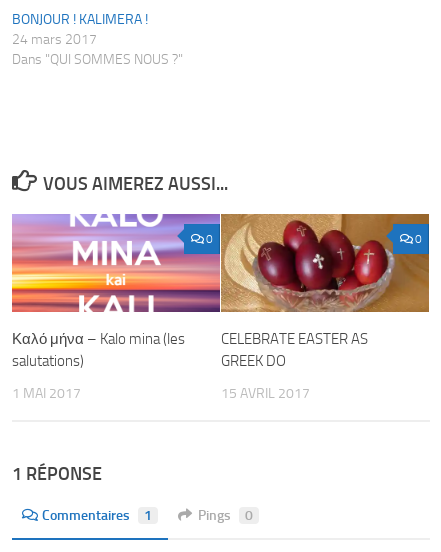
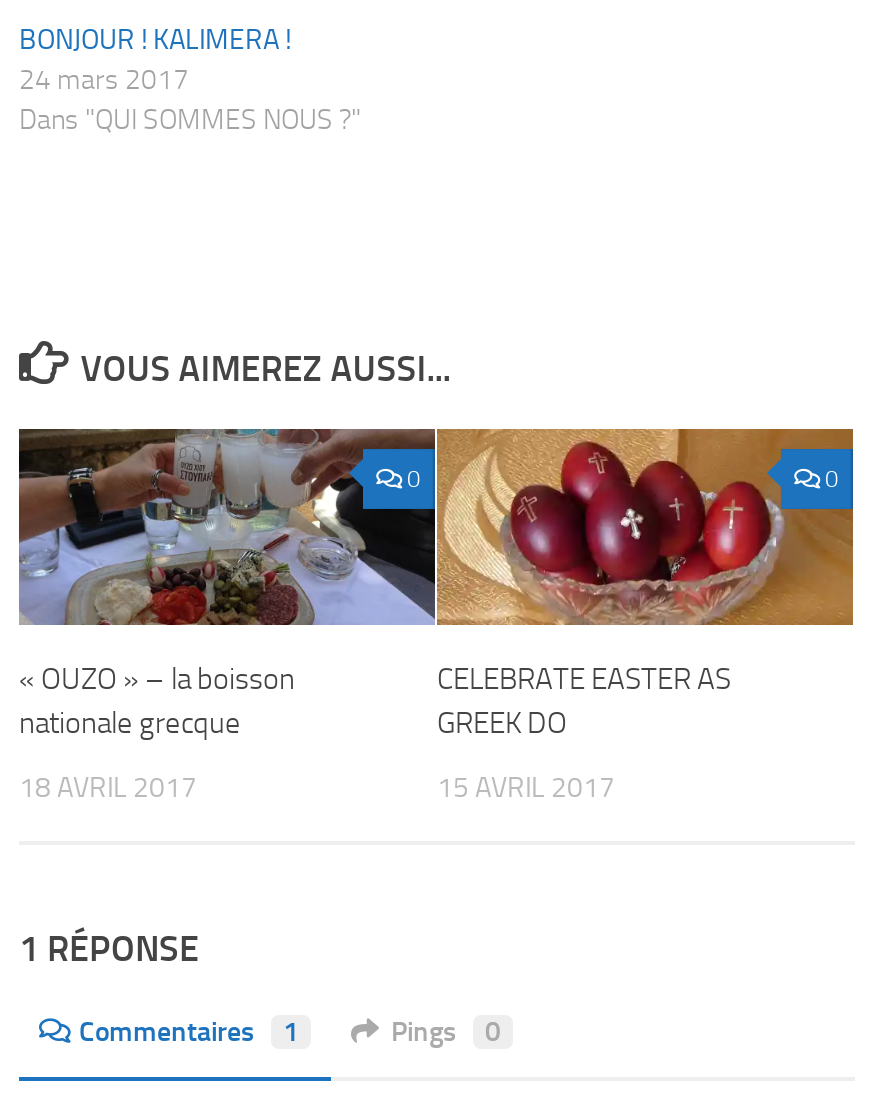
- [image]
- Καλό μήνα – Kalo mina (les
- salutations)
+ [image]
+ « OUZO » – la boisson
+ nationale grecque

- 1 MAI 2017
+ 18 AVRIL 2017
